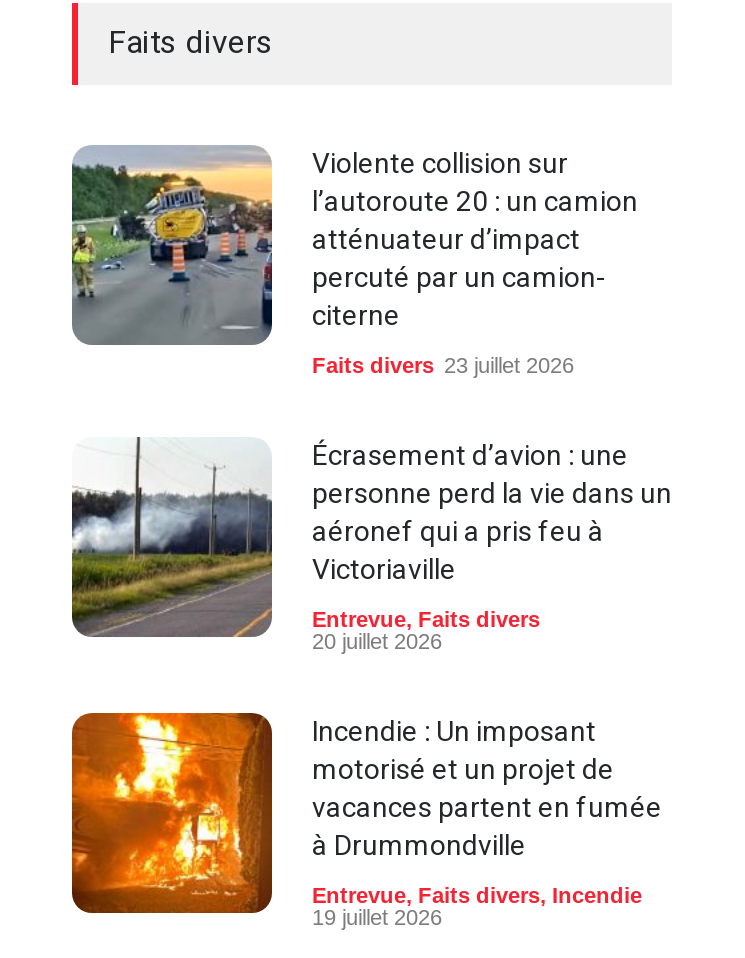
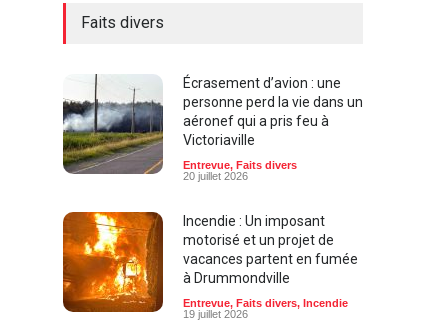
- [image]
- Violente collision sur
- l’autoroute 20 : un camion
- atténuateur d’impact
- percuté par un camion-
- citerne
- Faits divers 23 juillet 2026
